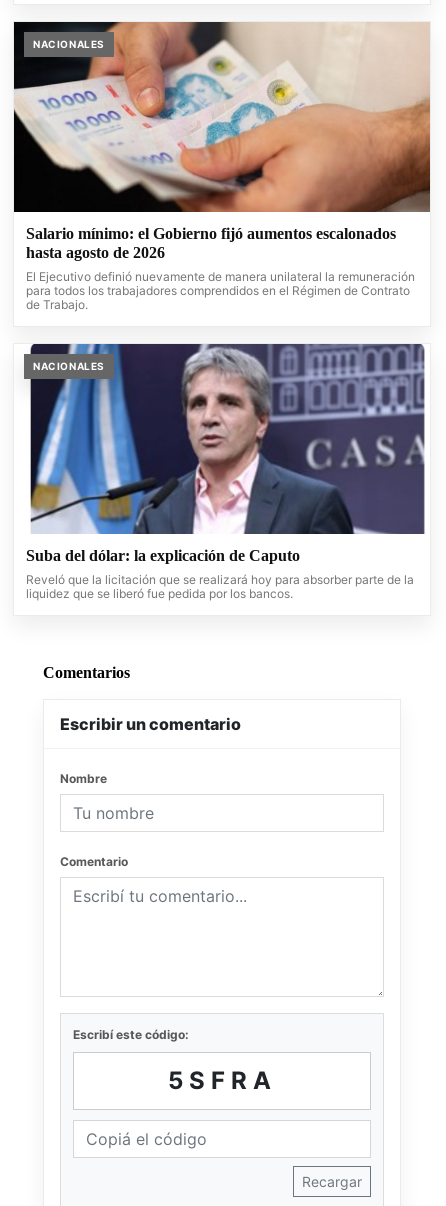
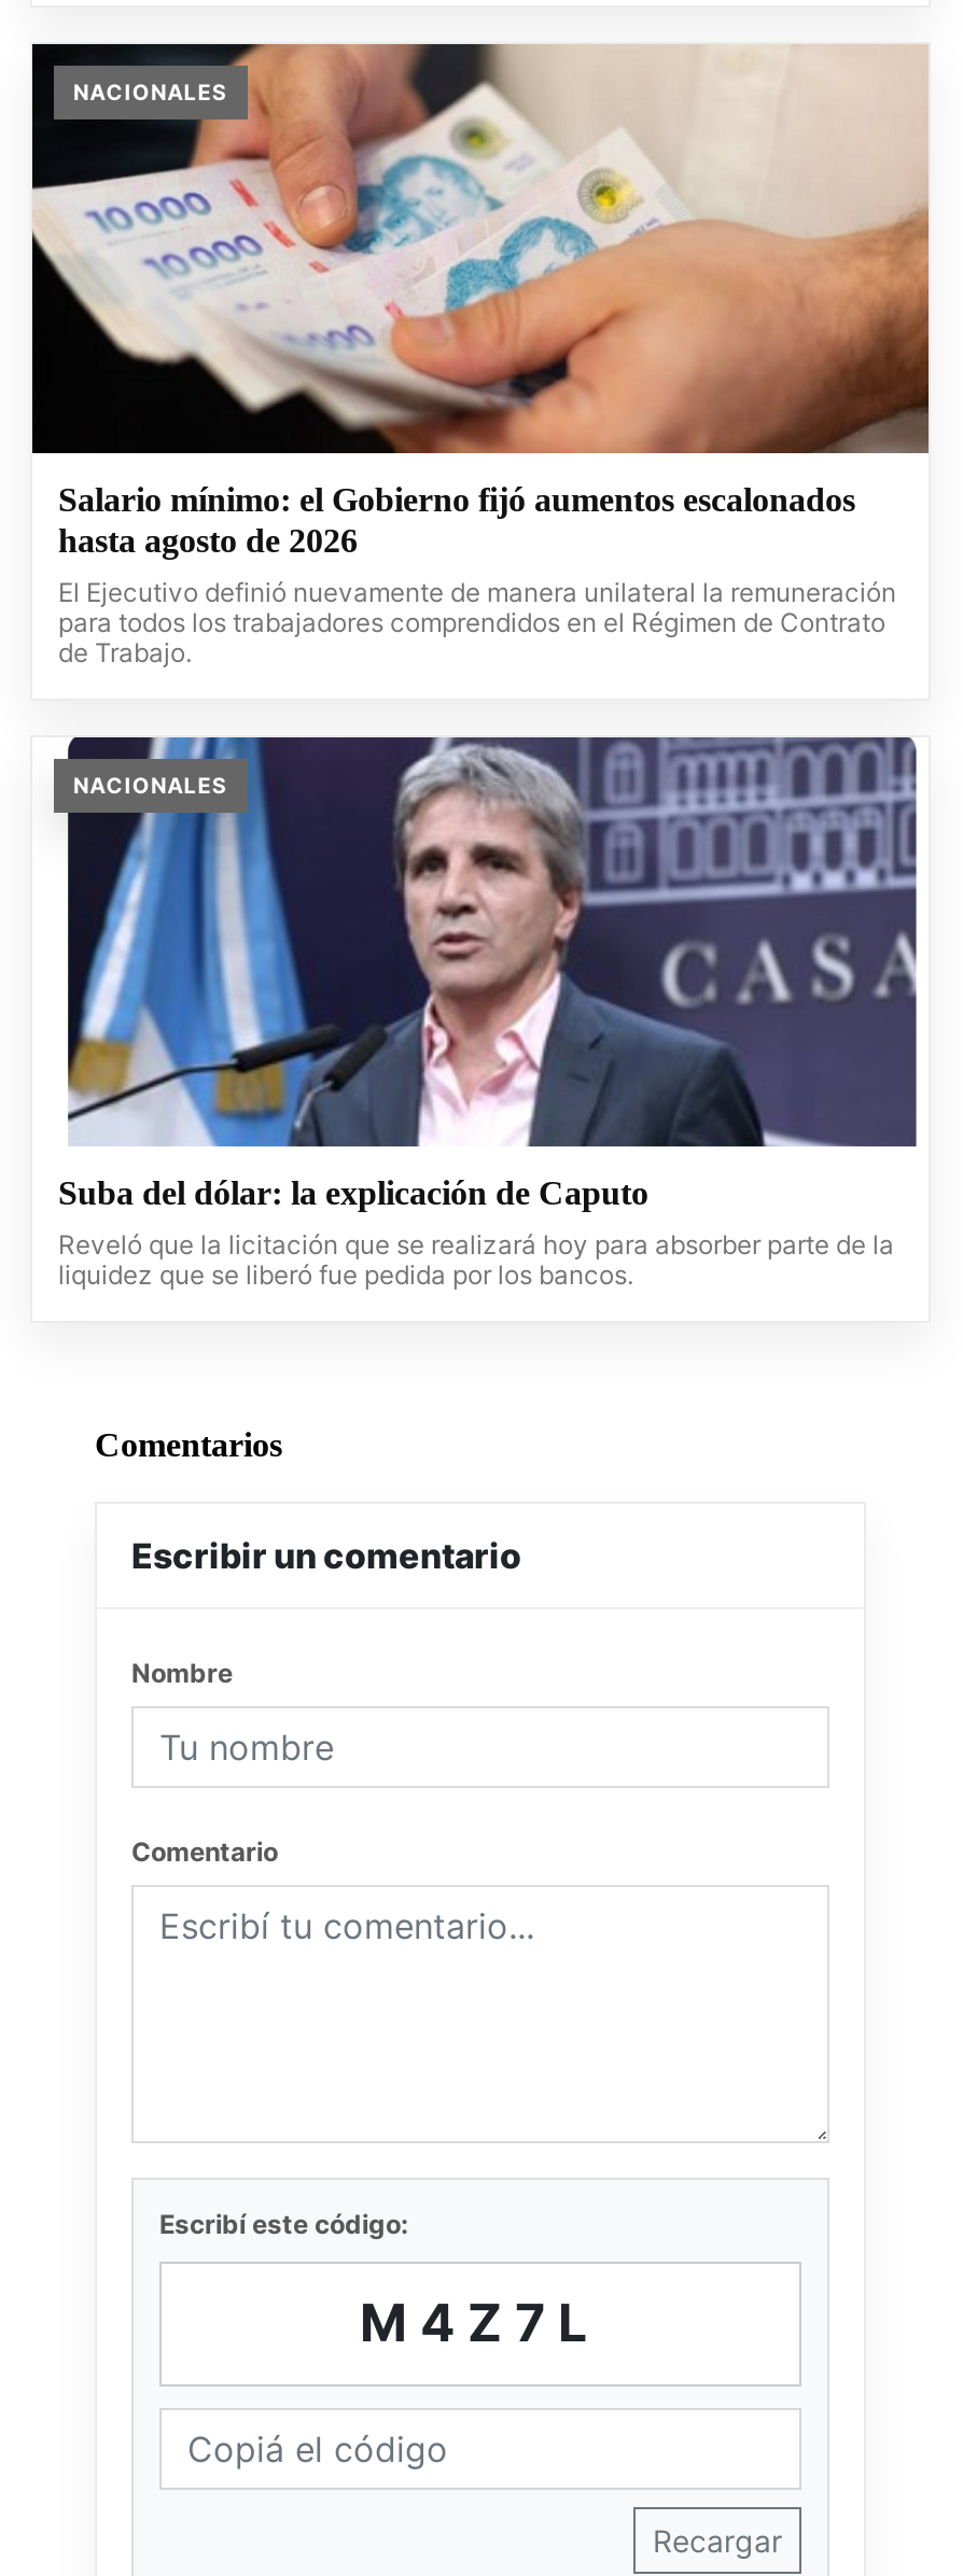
- 5SFRA
+ M4Z7L
